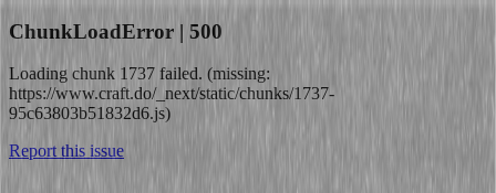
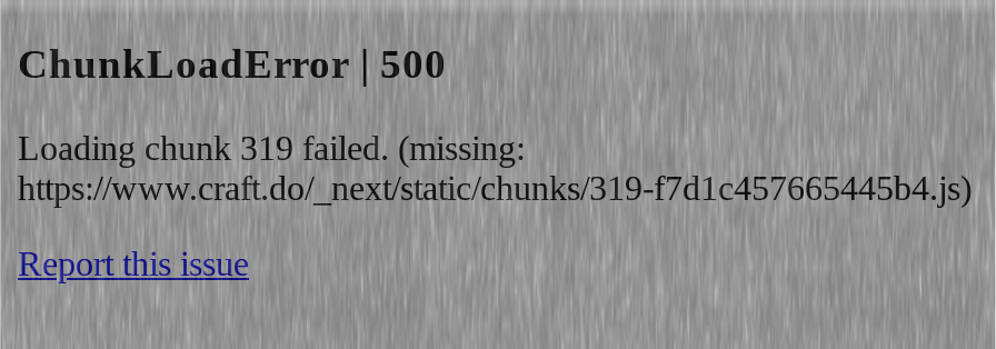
- Loading chunk 1737 failed. (missing:
- https://www.craft.do/_next/static/chunks/1737-
- 95c63803b51832d6.js)
+ Loading chunk 319 failed. (missing:
+ https://www.craft.do/_next/static/chunks/319-f7d1c457665445b4.js)
